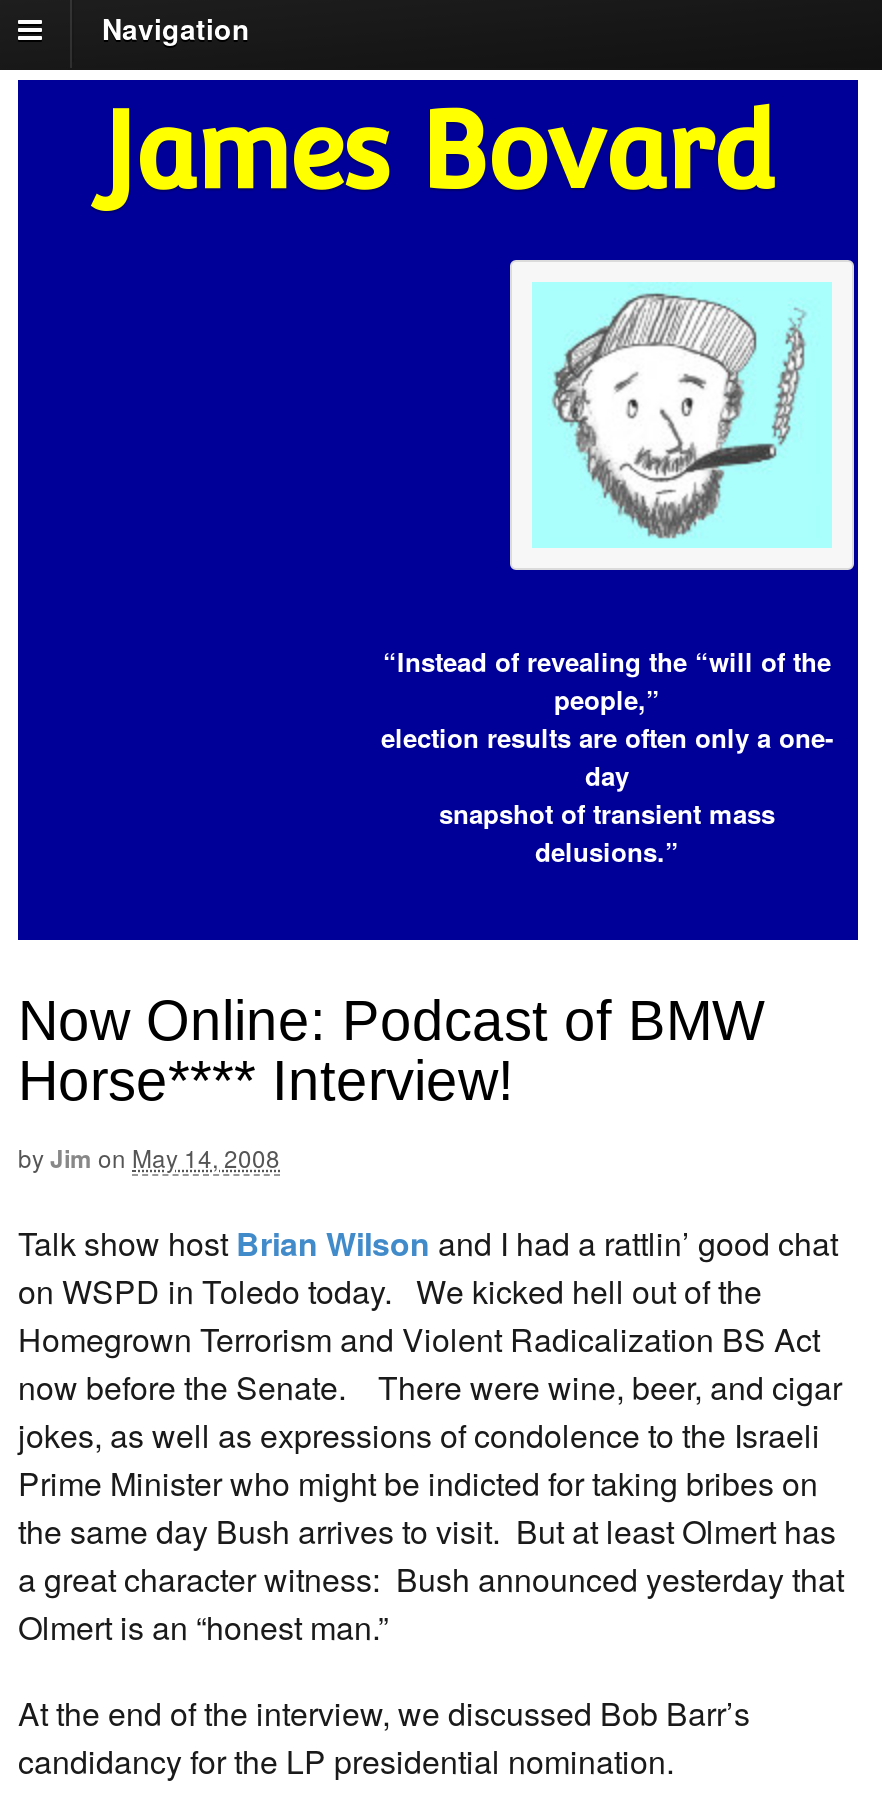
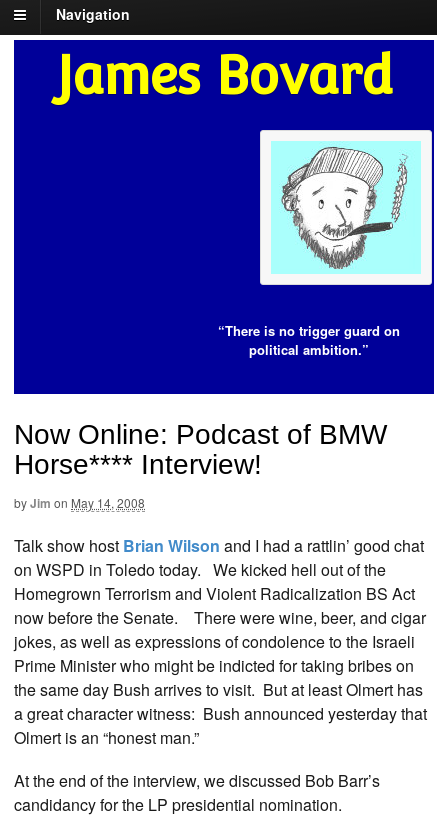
- “Instead of revealing the “will of the
- people,”
- election results are often only a one-
- day
- snapshot of transient mass
- delusions.”
+ “There is no trigger guard on
+ political ambition.”
